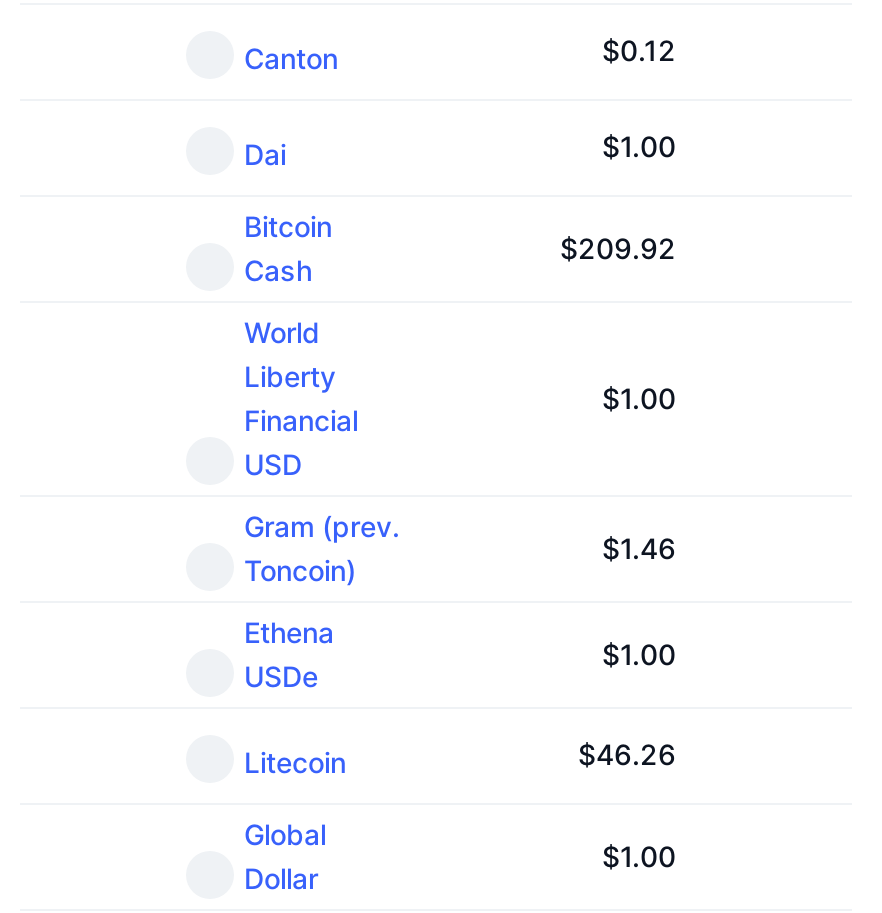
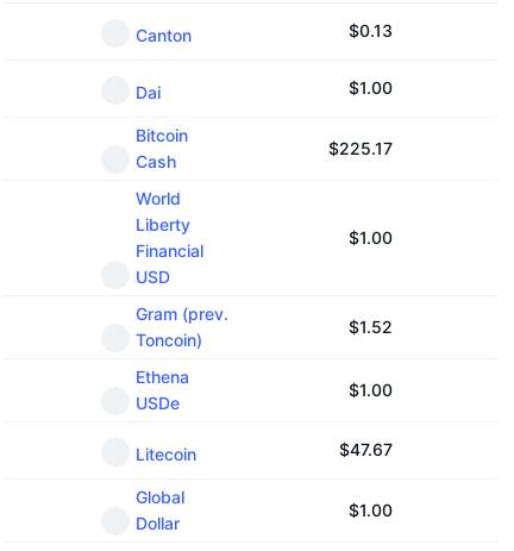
- $0.12
+ $0.13

- $209.92
+ $225.17

- $1.46
+ $1.52

- $46.26
+ $47.67
